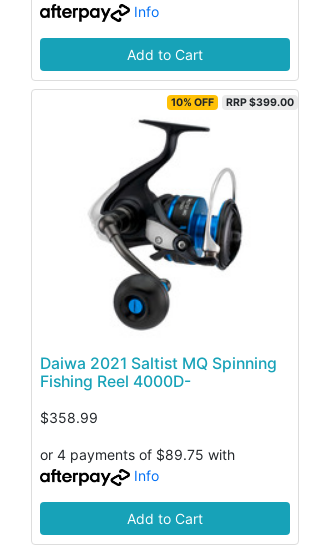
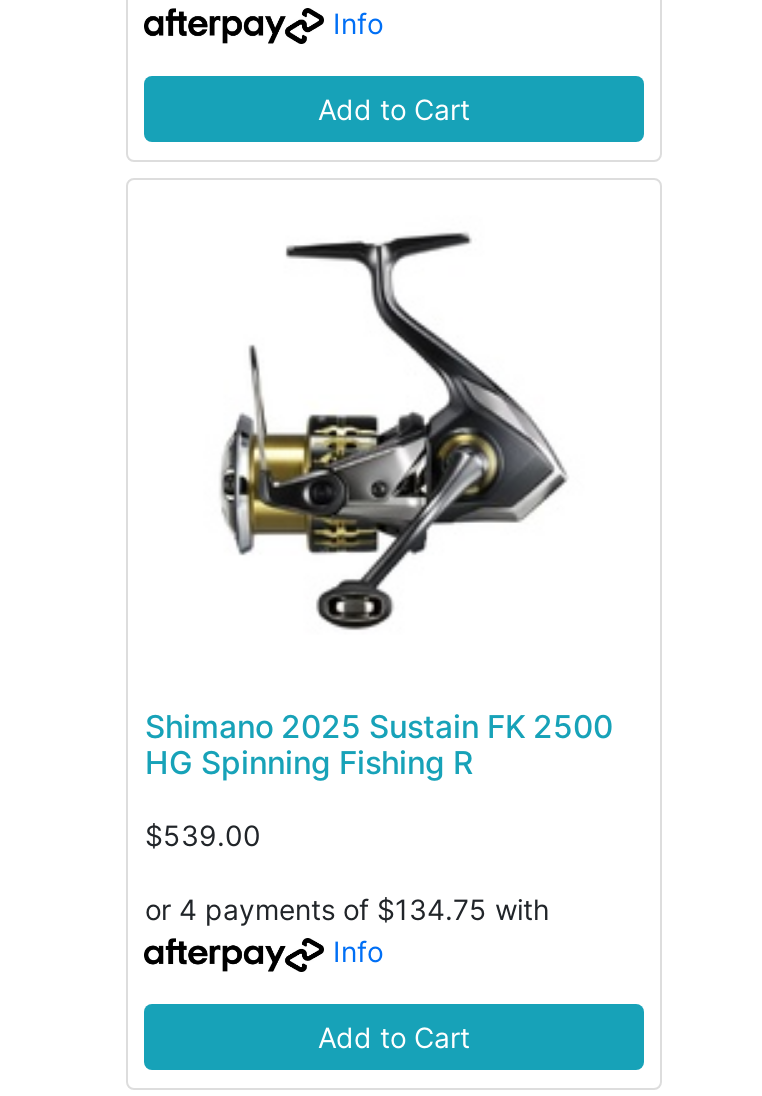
- 10% OFF
- RRP $399.00

- [image]
- Daiwa 2021 Saltist MQ Spinning
- Fishing Reel 4000D-
+ [image]
+ Shimano 2025 Sustain FK 2500
+ HG Spinning Fishing R

- $358.99
+ $539.00

- or 4 payments of $89.75 with
+ or 4 payments of $134.75 with
